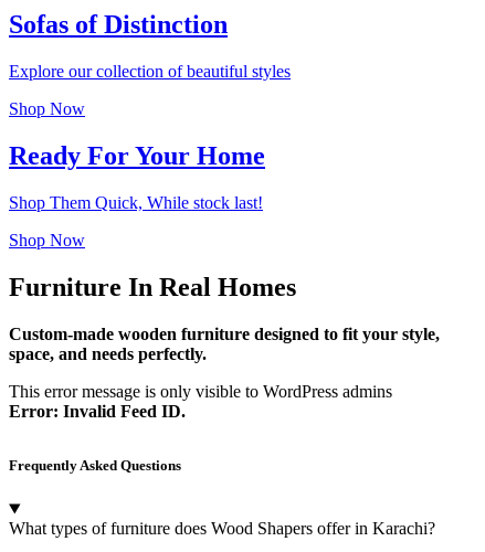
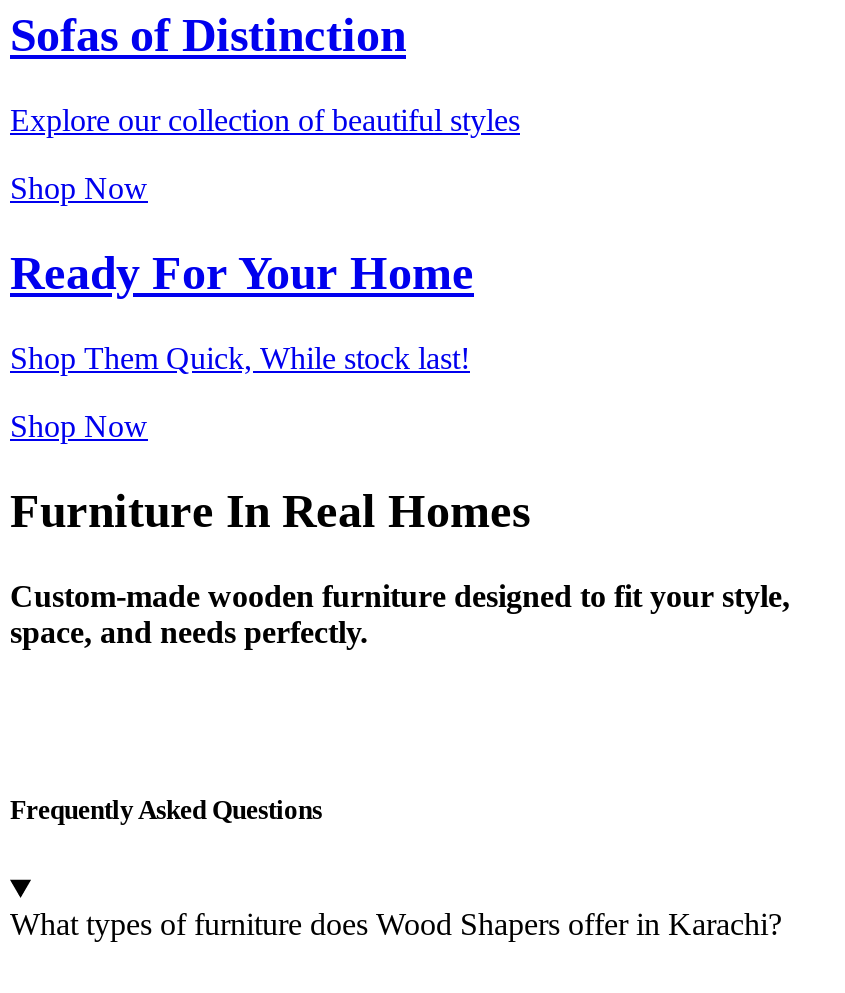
- This error message is only visible to WordPress admins
- Error: Invalid Feed ID.
